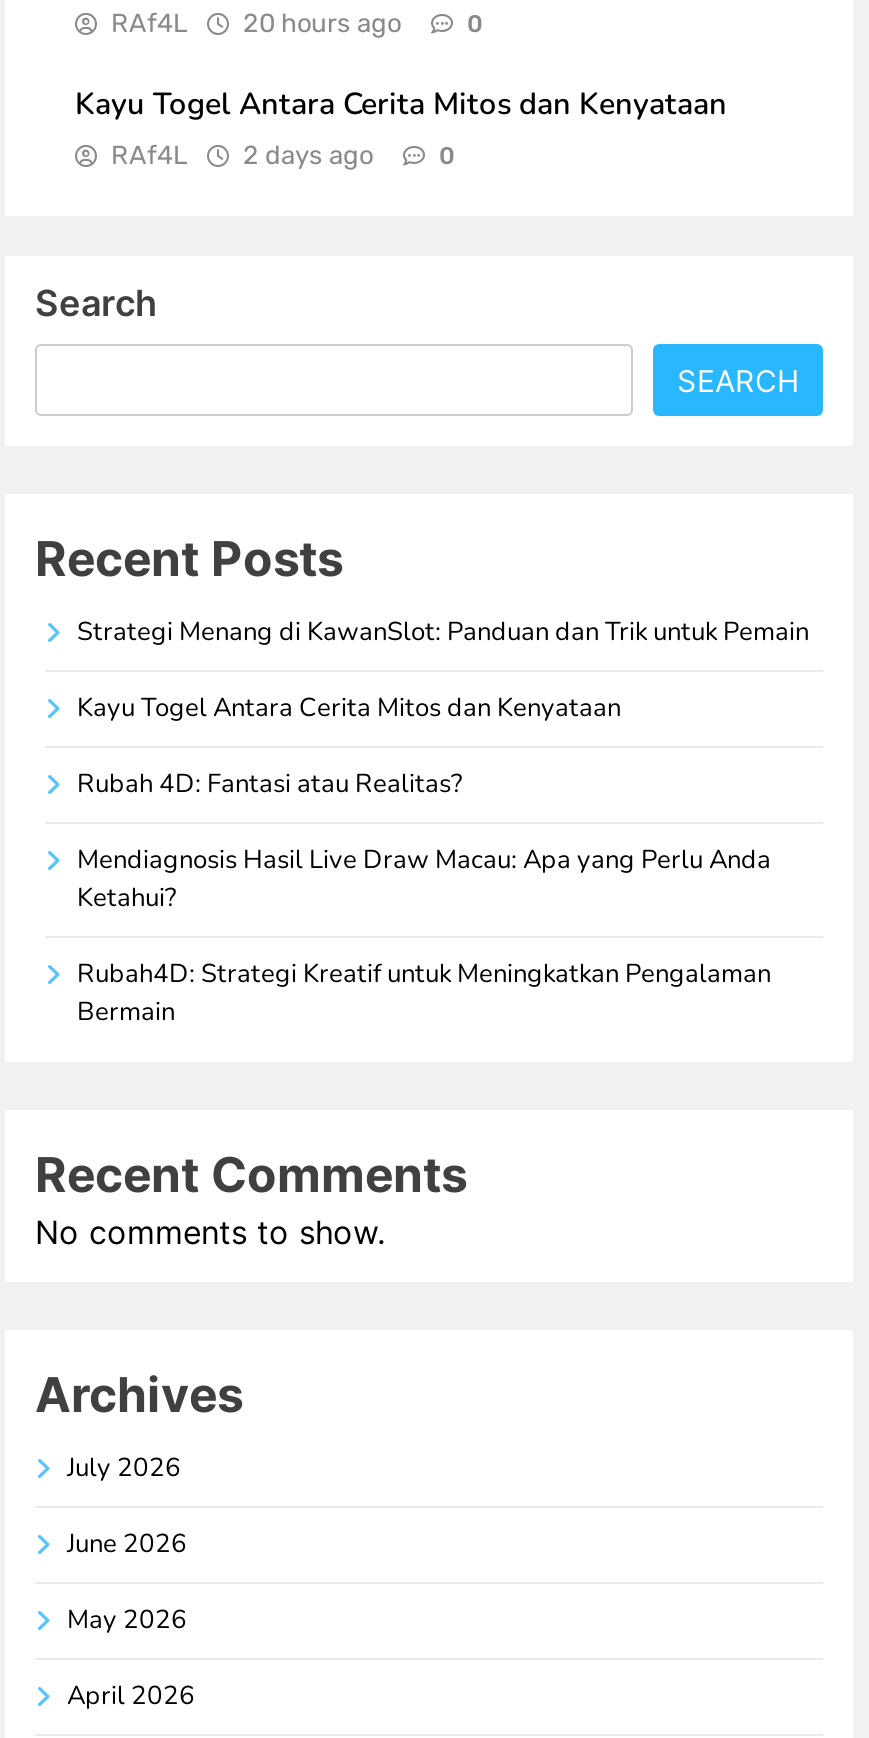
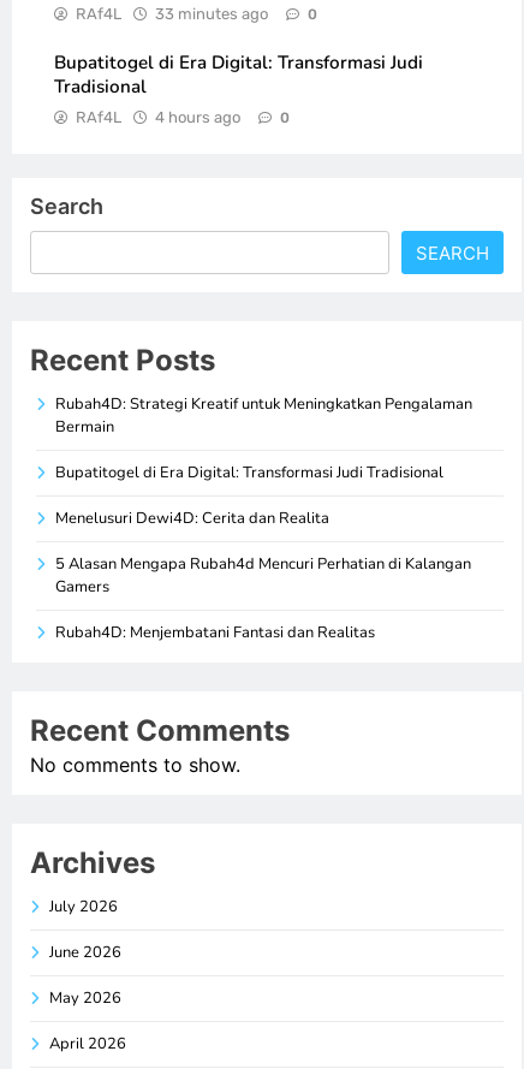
- RAf4L 20 hours ago
+ RAf4L 33 minutes ago

- Kayu Togel Antara Cerita Mitos dan Kenyataan
+ Bupatitogel di Era Digital: Transformasi Judi
+ Tradisional

- RAf4L 2 days ago
+ RAf4L 4 hours ago

- Strategi Menang di KawanSlot: Panduan dan Trik untuk Pemain
- Kayu Togel Antara Cerita Mitos dan Kenyataan
- Rubah 4D: Fantasi atau Realitas?
- Mendiagnosis Hasil Live Draw Macau: Apa yang Perlu Anda
- Ketahui?

moved up: Rubah4D: Strategi Kreatif untuk Meningkatkan Pengalaman | Bermain

+ Bupatitogel di Era Digital: Transformasi Judi Tradisional
+ Menelusuri Dewi4D: Cerita dan Realita
+ 5 Alasan Mengapa Rubah4d Mencuri Perhatian di Kalangan
+ Gamers
+ Rubah4D: Menjembatani Fantasi dan Realitas
